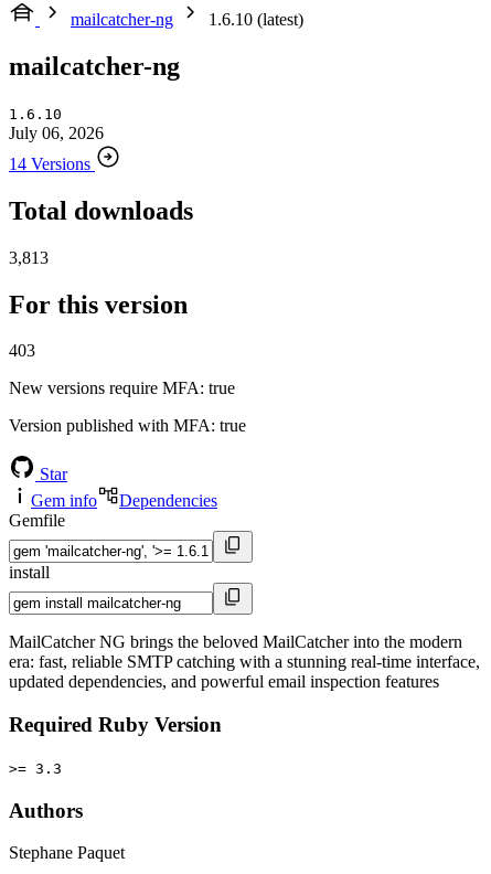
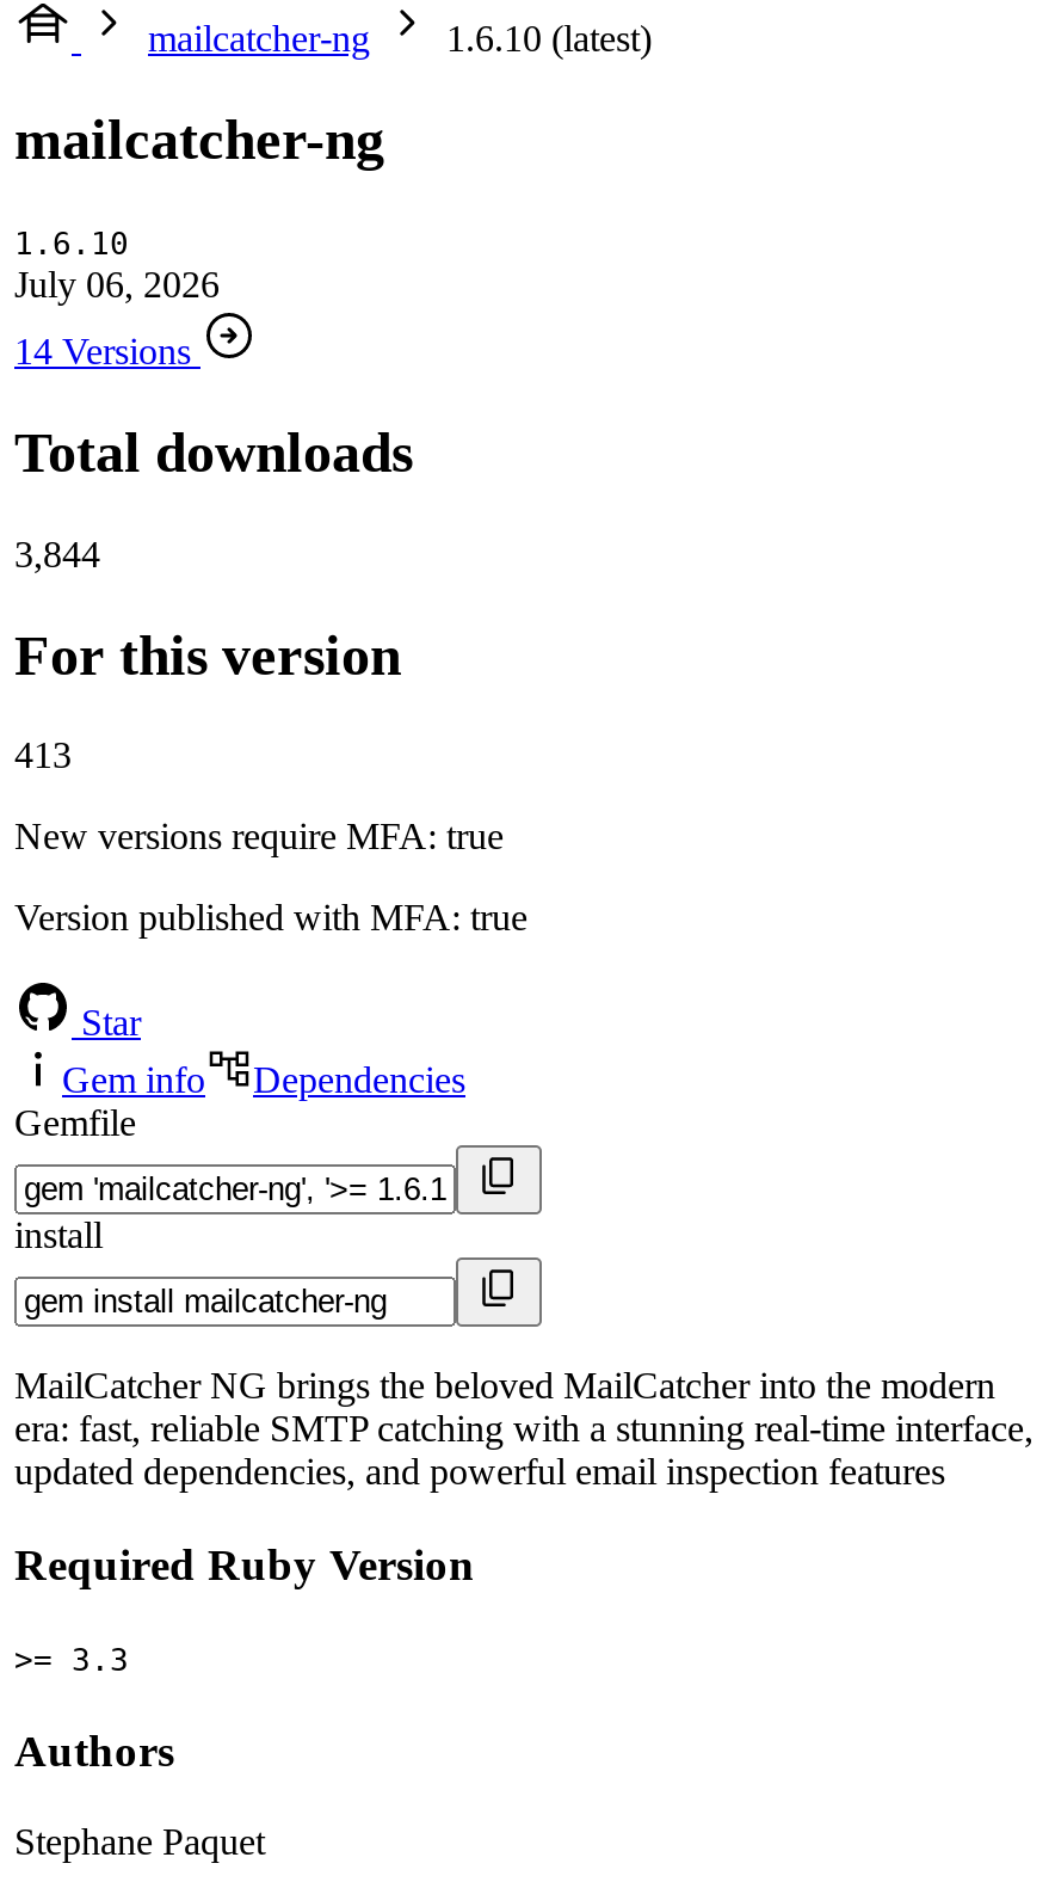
- 3,813
+ 3,844

- 403
+ 413
